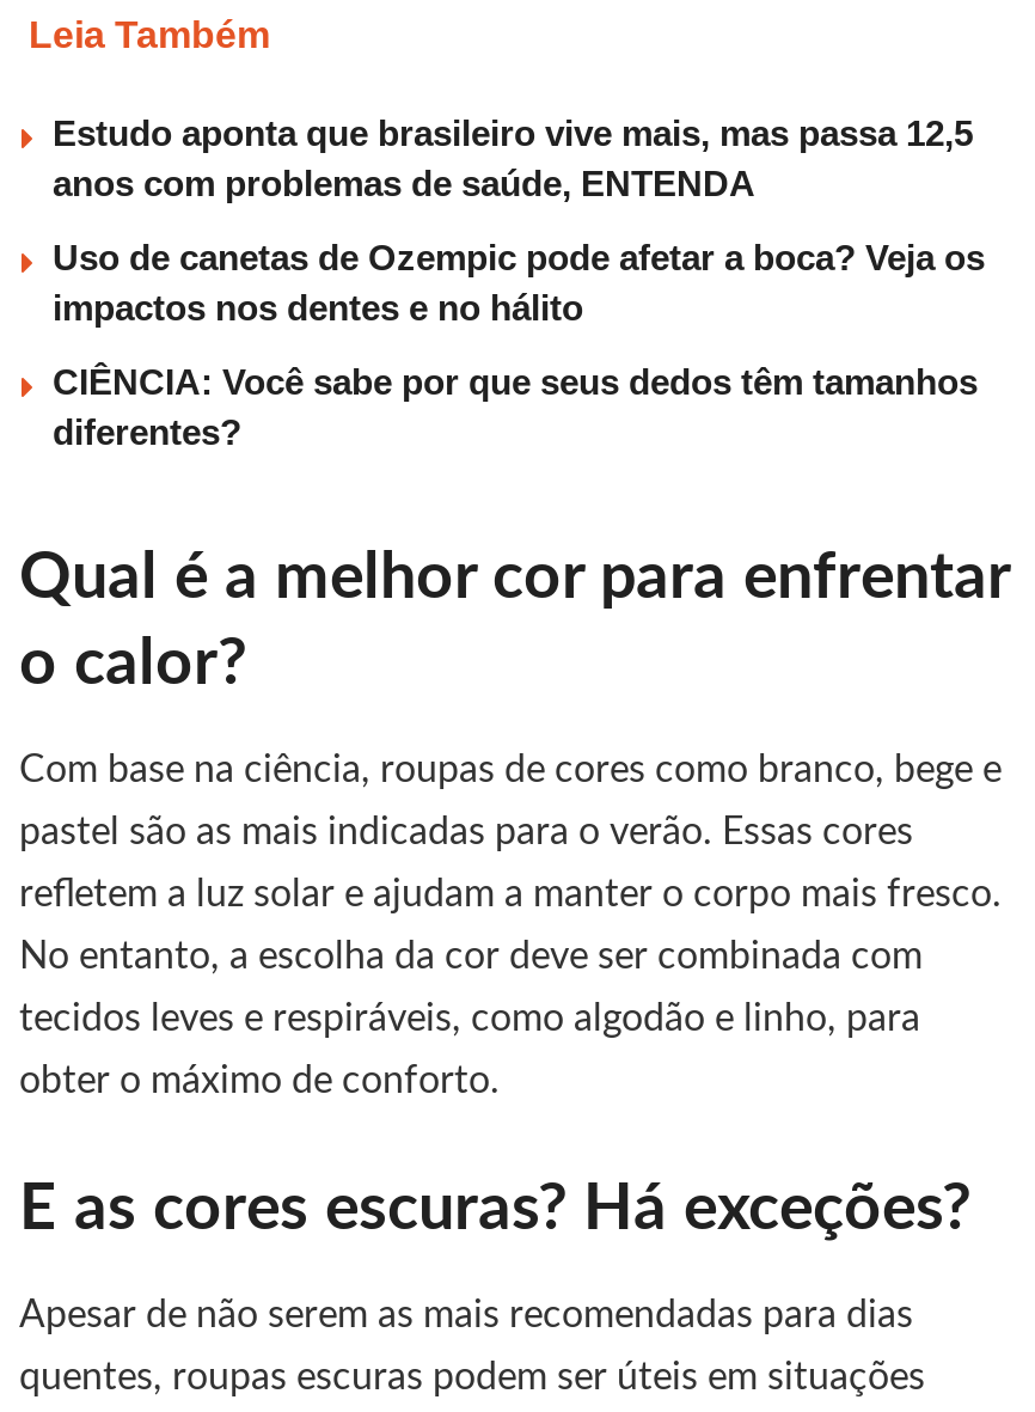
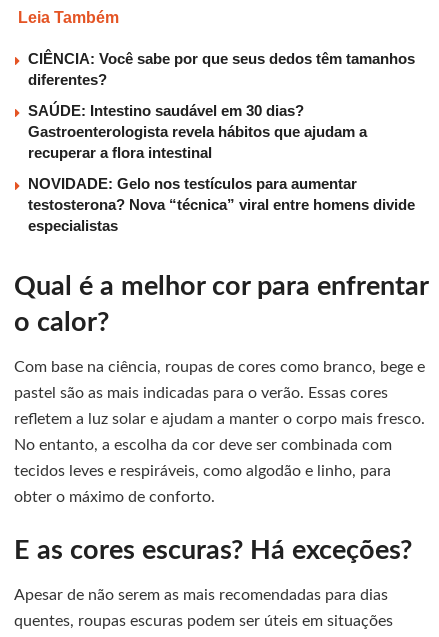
- Estudo aponta que brasileiro vive mais, mas passa 12,5
- anos com problemas de saúde, ENTENDA
- Uso de canetas de Ozempic pode afetar a boca? Veja os
- impactos nos dentes e no hálito

moved up: CIÊNCIA: Você sabe por que seus dedos têm tamanhos | diferentes?

+ SAÚDE: Intestino saudável em 30 dias?
+ Gastroenterologista revela hábitos que ajudam a
+ recuperar a flora intestinal
+ NOVIDADE: Gelo nos testículos para aumentar
+ testosterona? Nova “técnica” viral entre homens divide
+ especialistas
